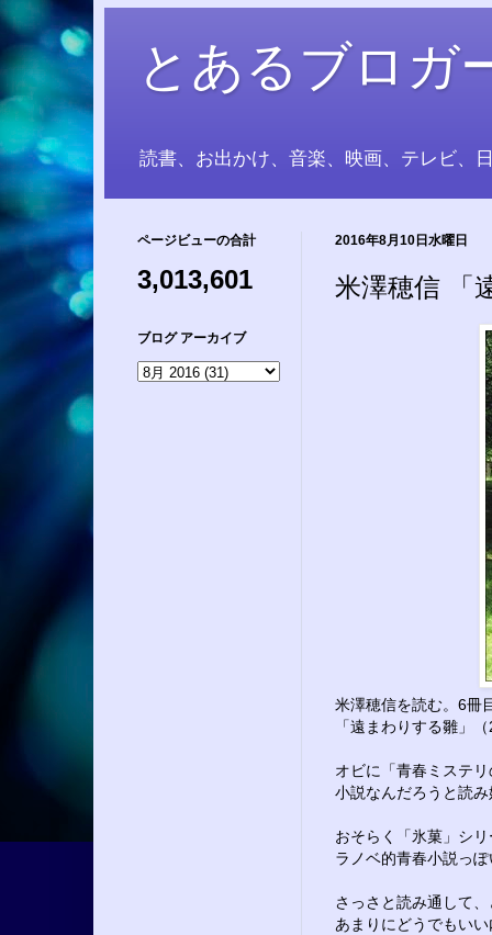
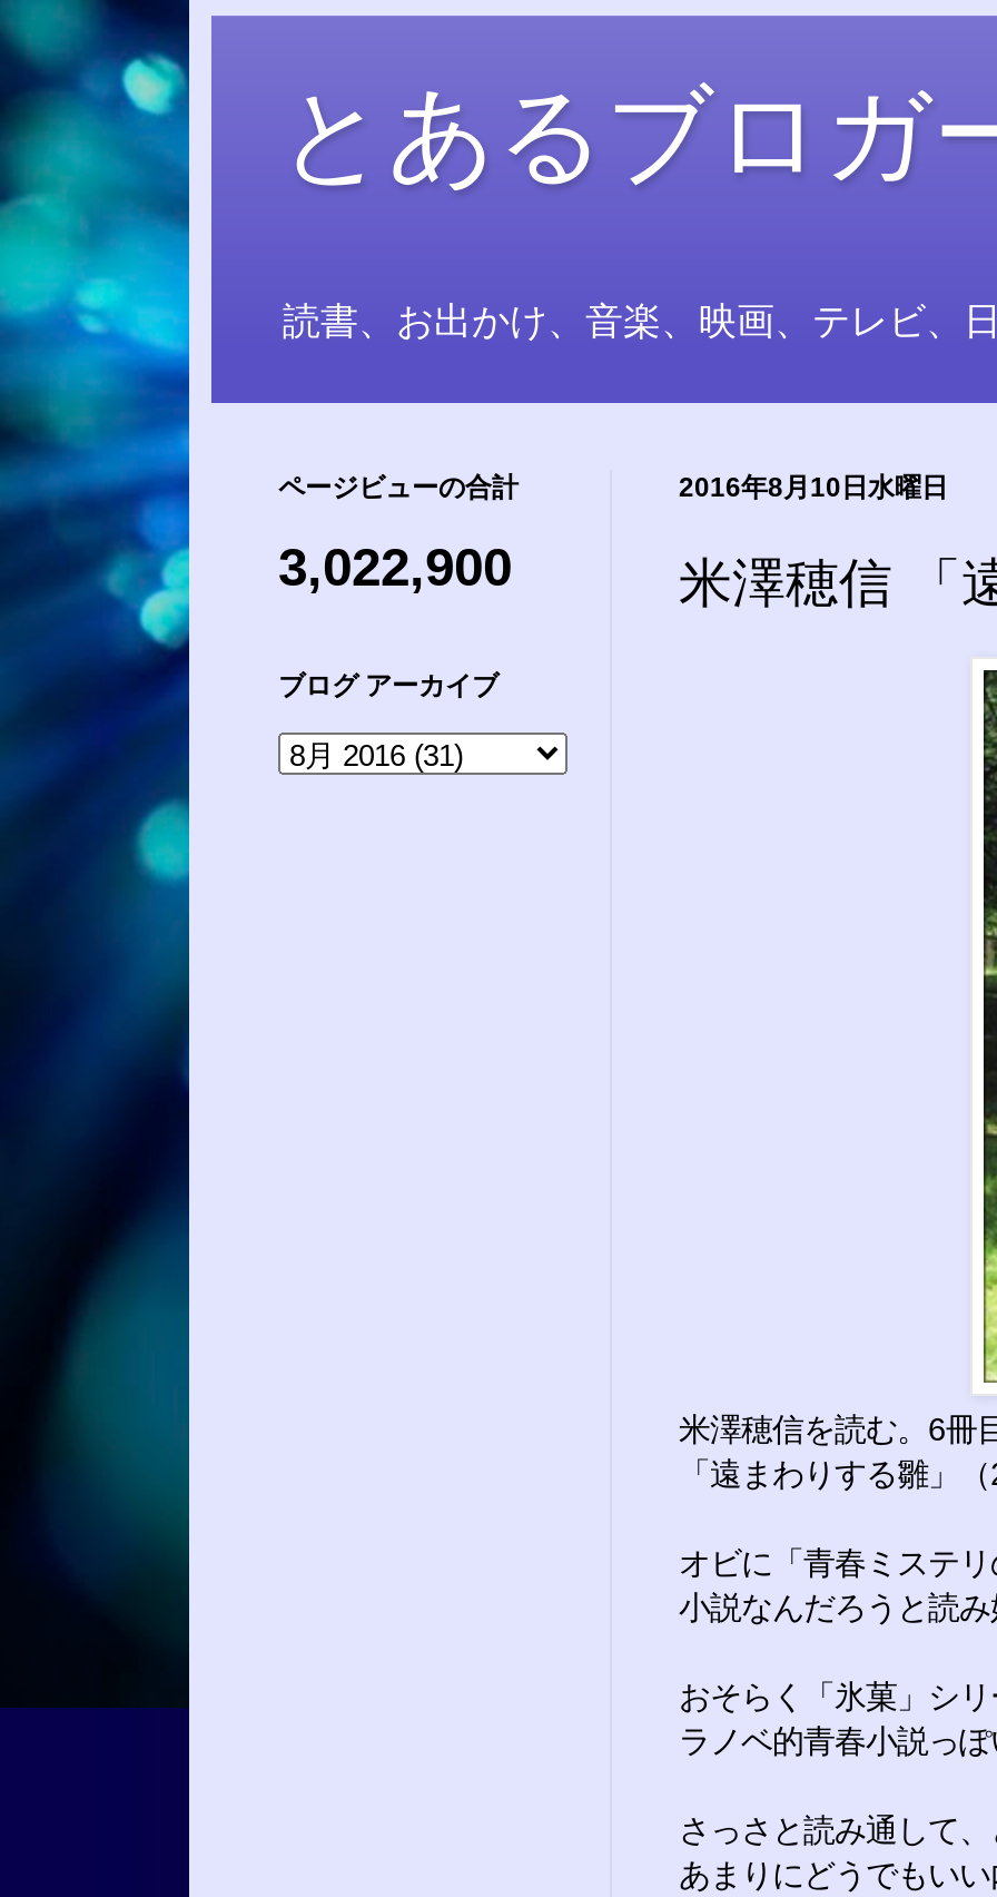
- 3,013,601
+ 3,022,900
